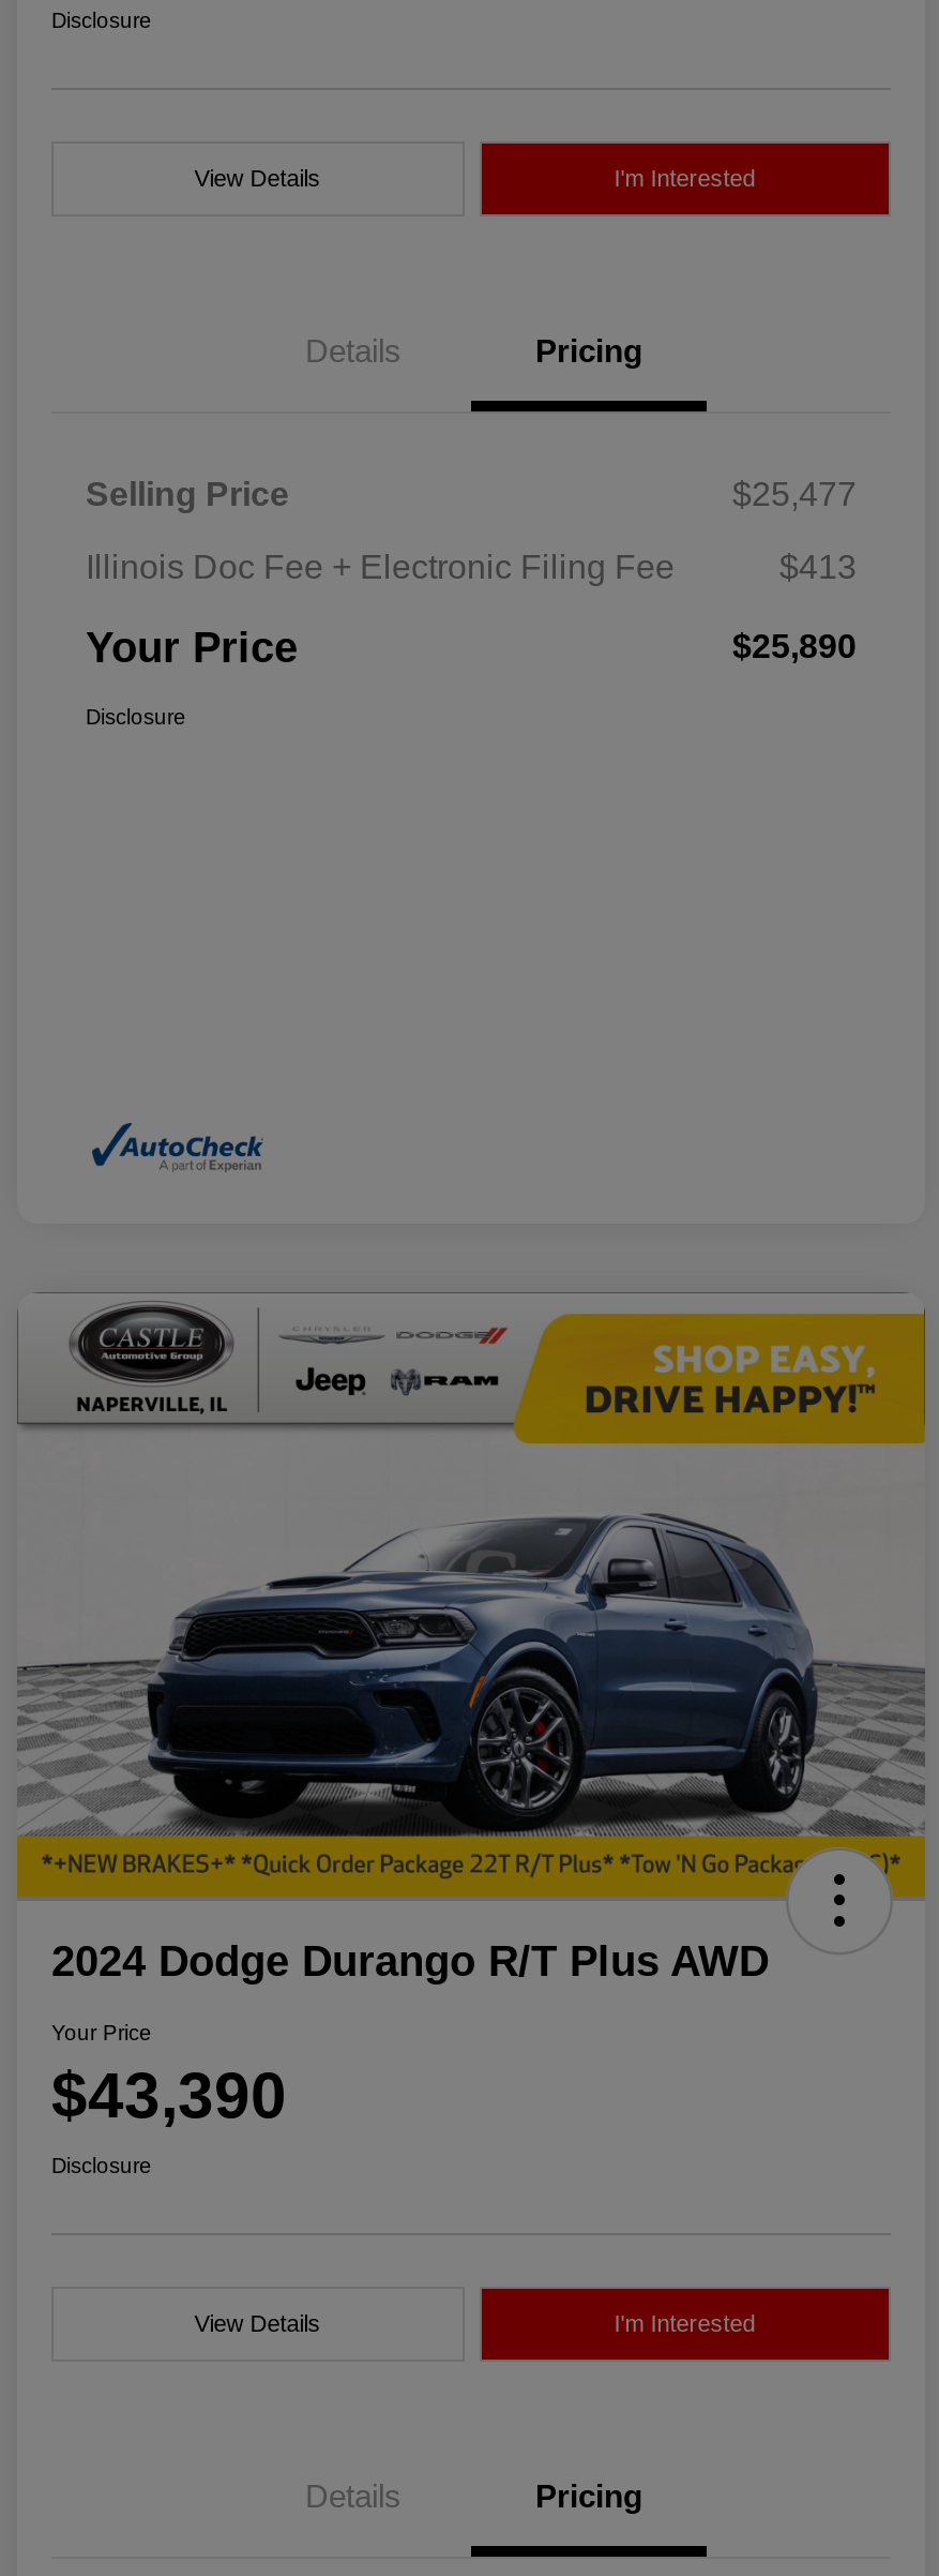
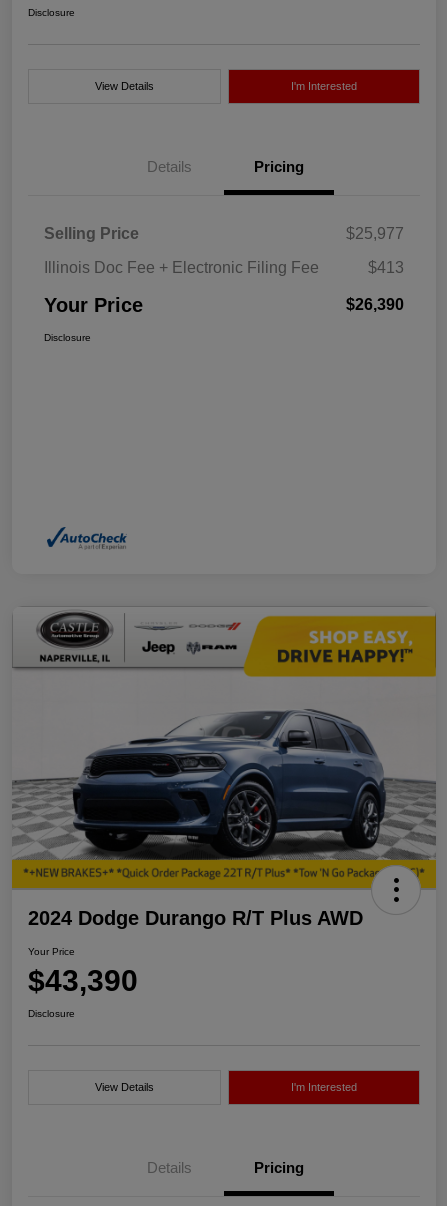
- $25,477
+ $25,977

- $25,890
+ $26,390
